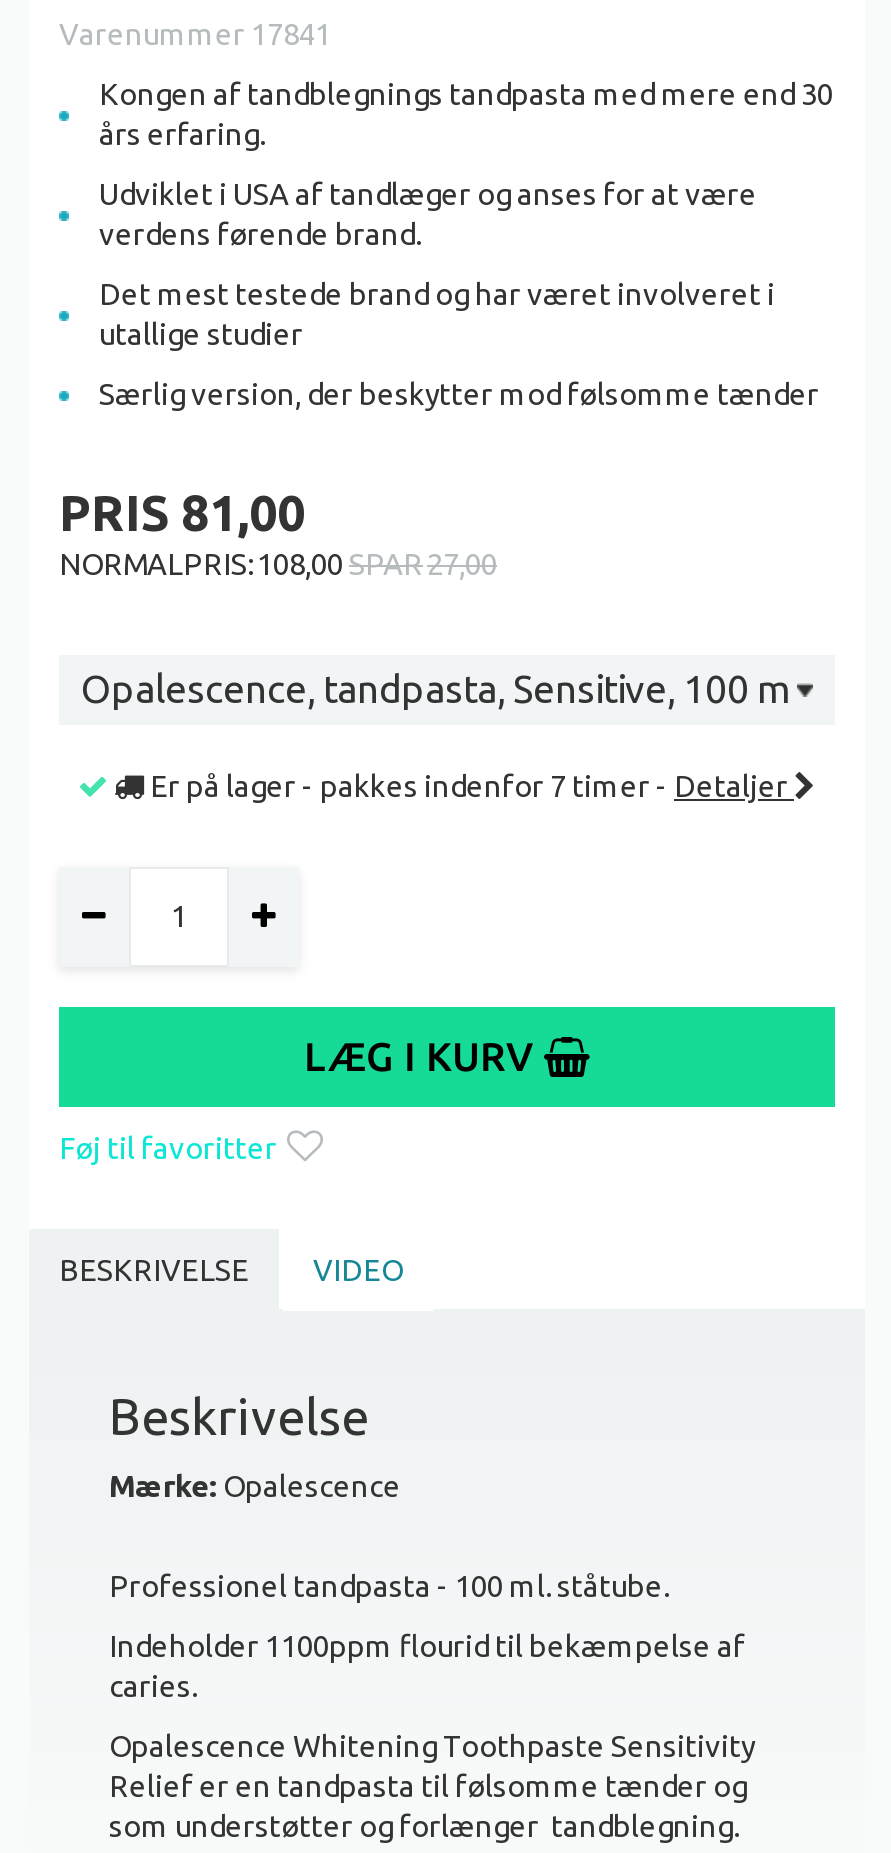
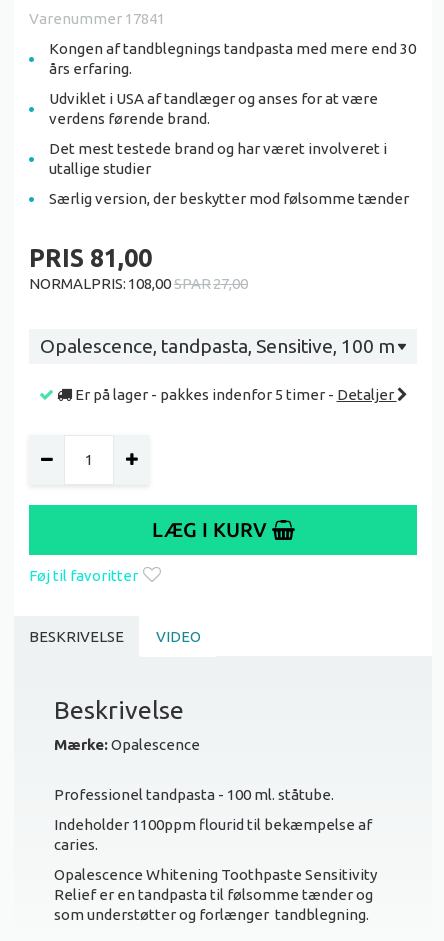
- Er på lager - pakkes indenfor 7 timer - Detaljer
+ Er på lager - pakkes indenfor 5 timer - Detaljer
